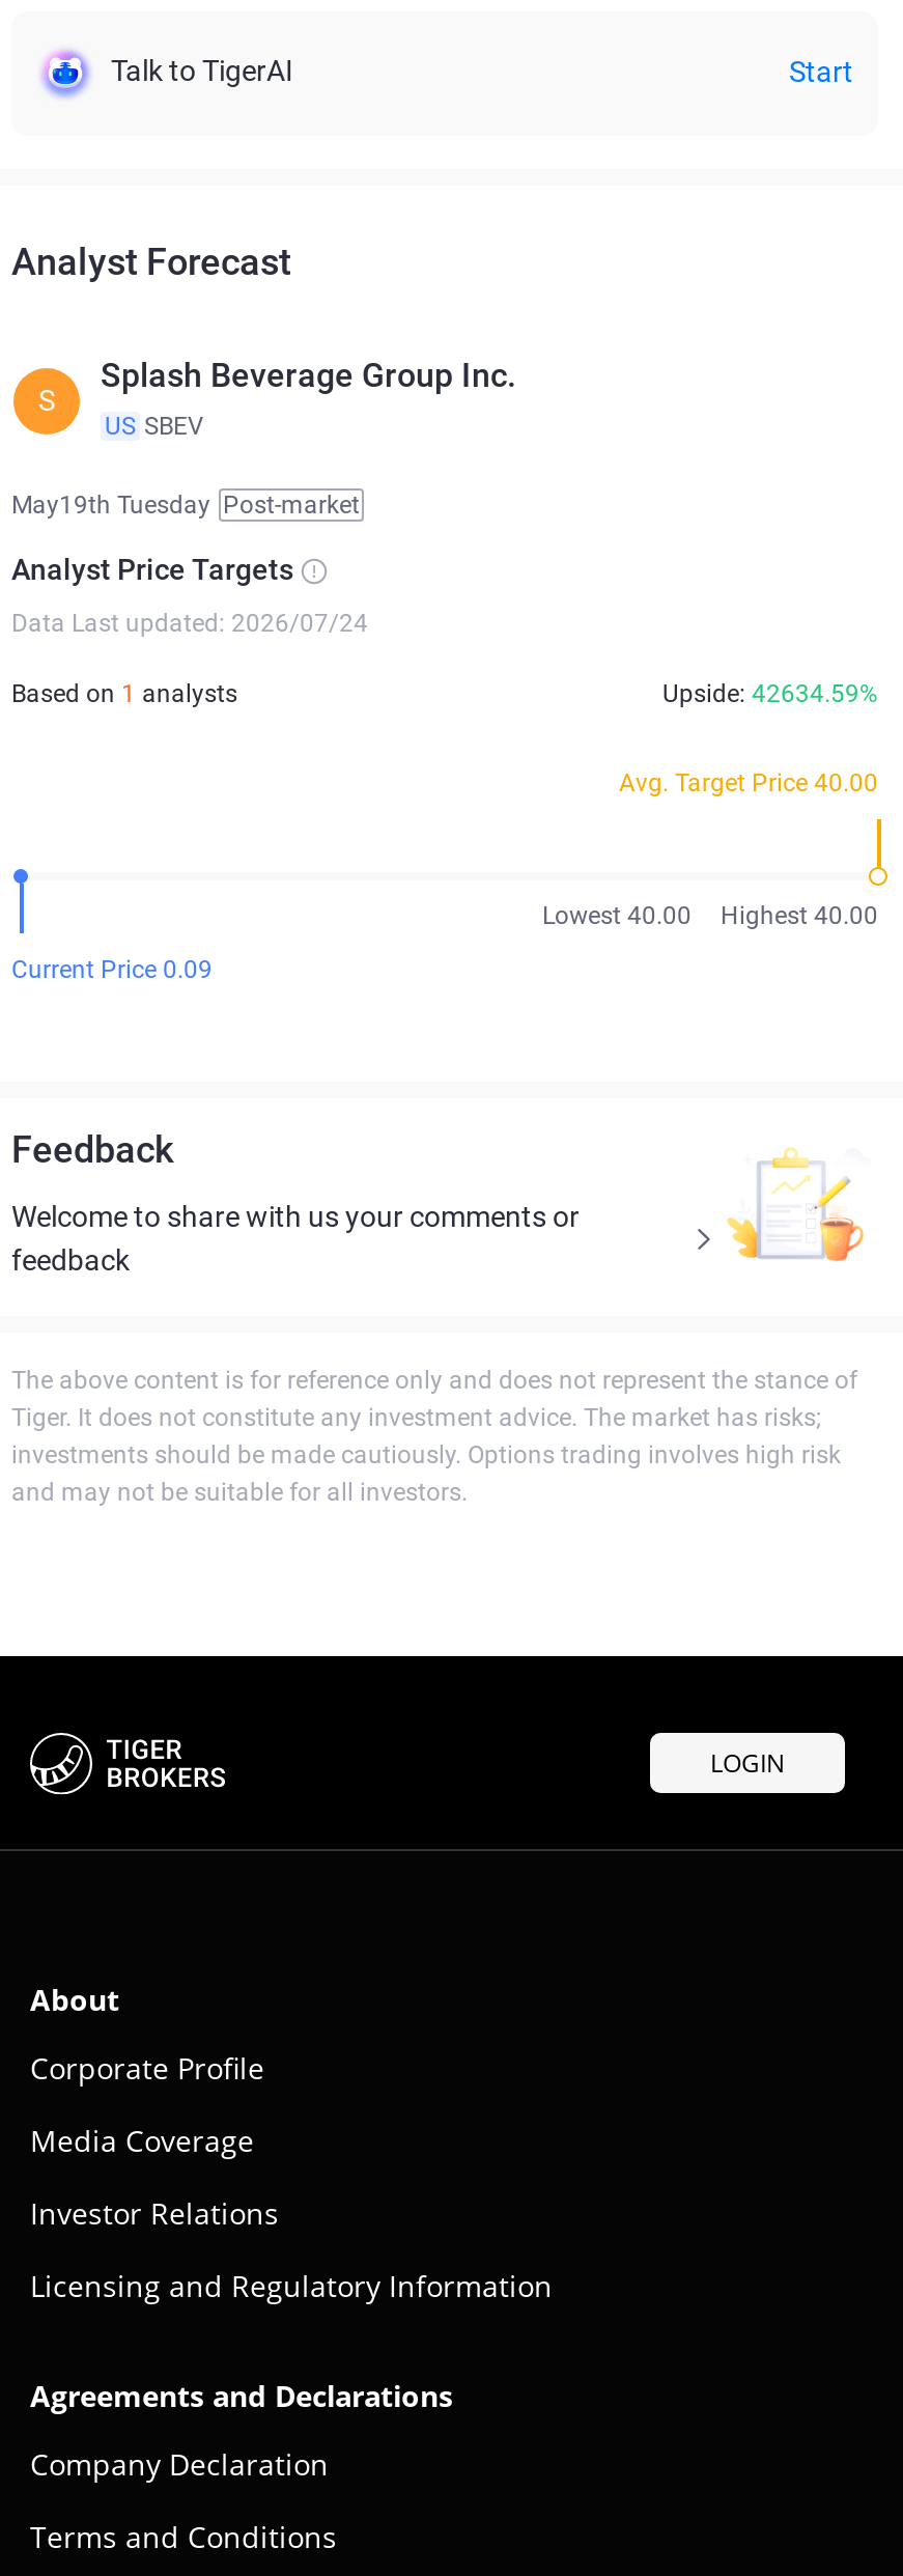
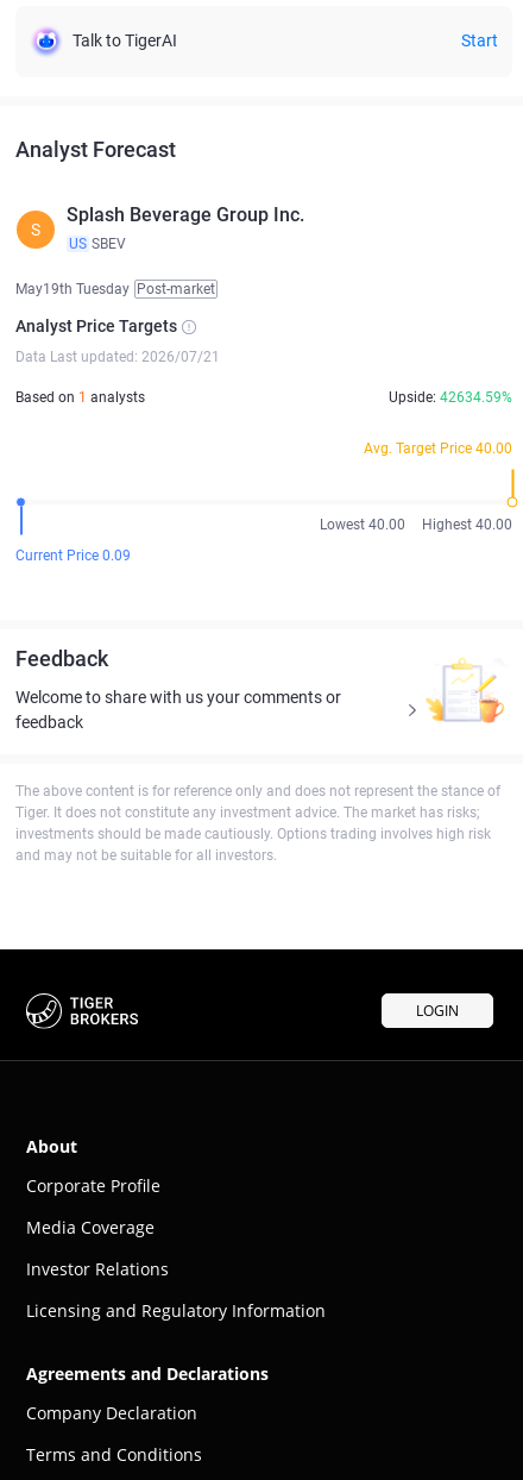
- Data Last updated: 2026/07/24
+ Data Last updated: 2026/07/21
